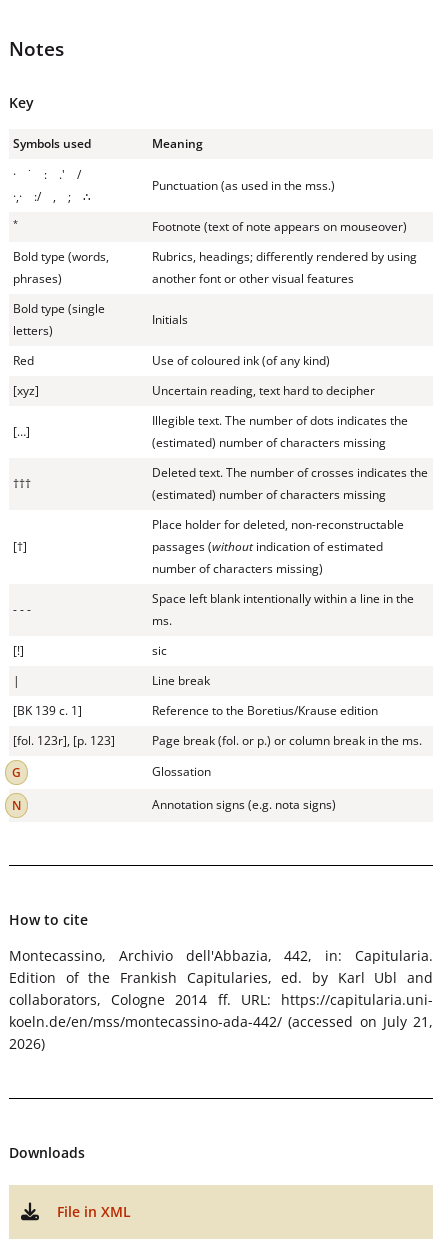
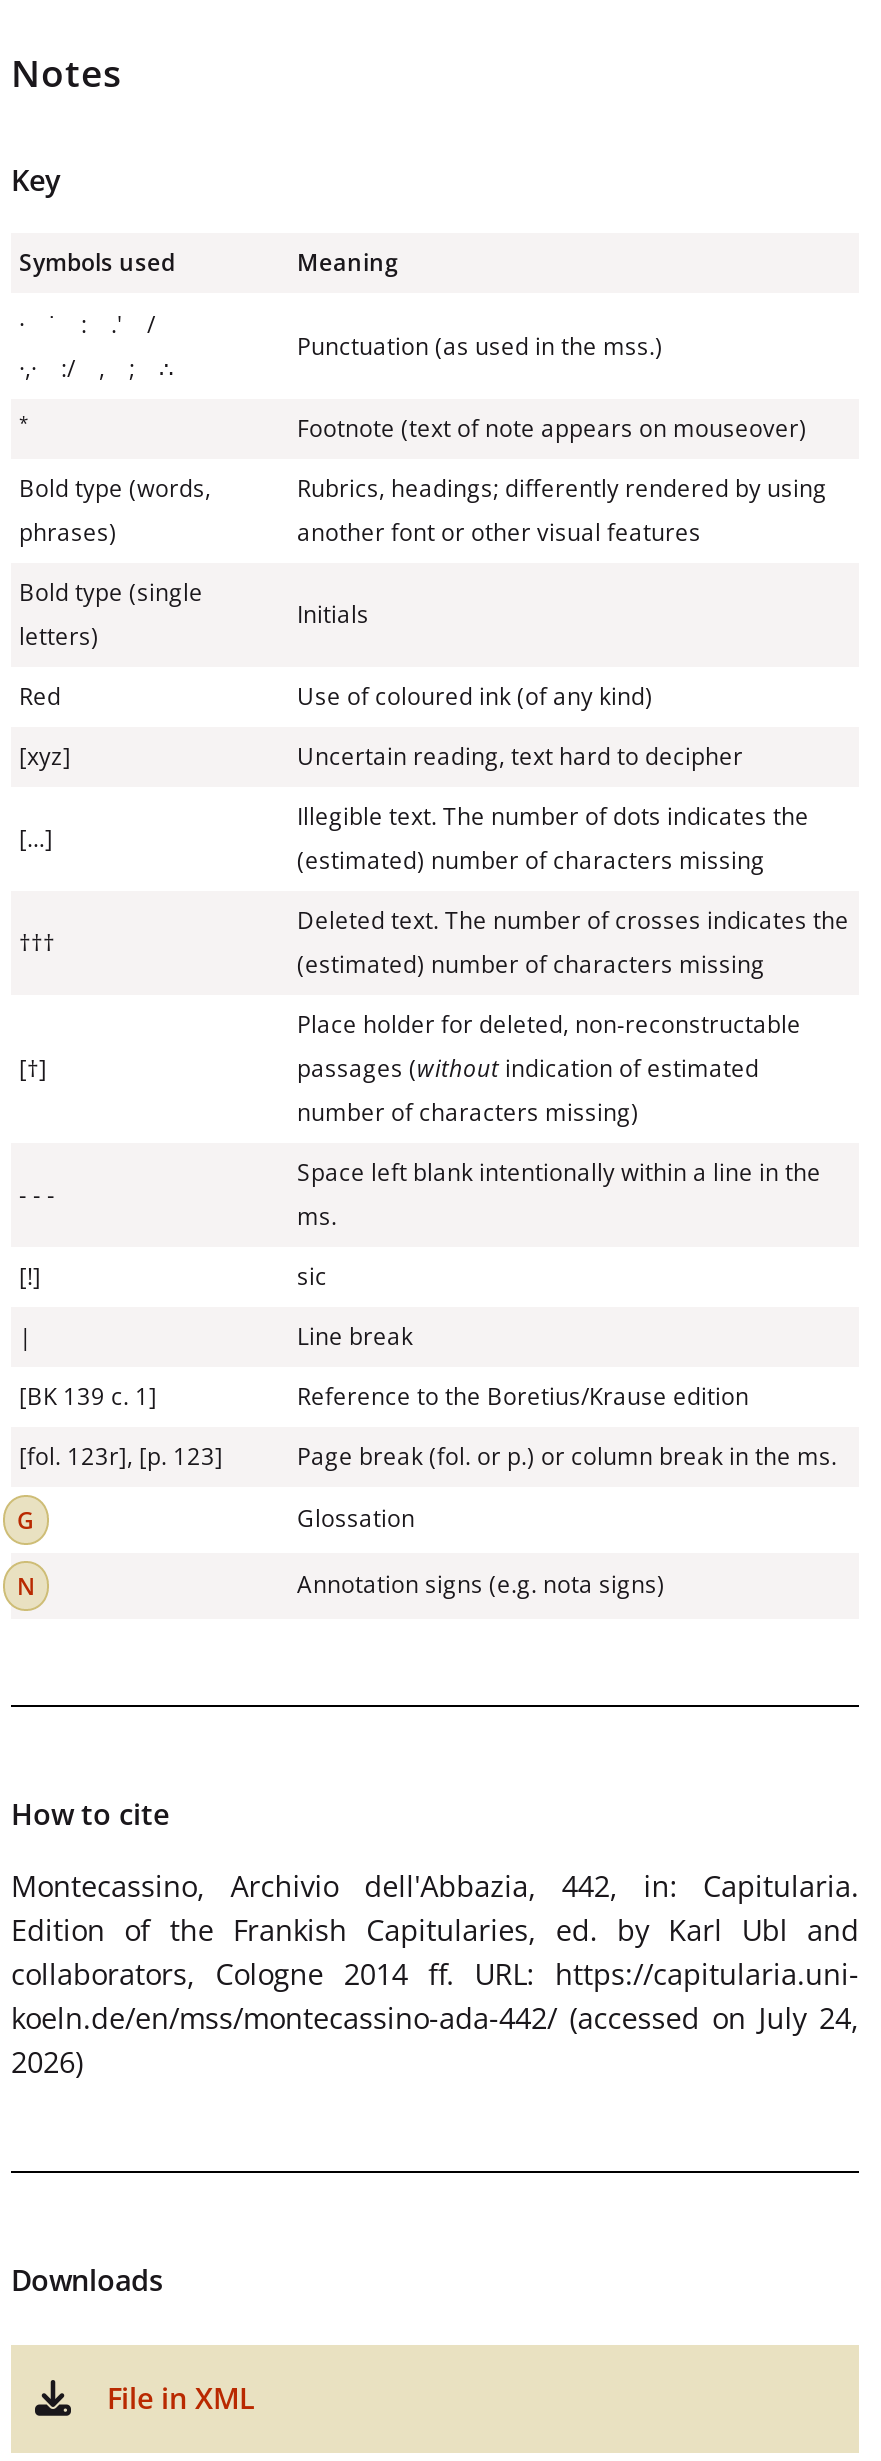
- koeln.de/en/mss/montecassino-ada-442/ (accessed on July 21,
+ koeln.de/en/mss/montecassino-ada-442/ (accessed on July 24,
